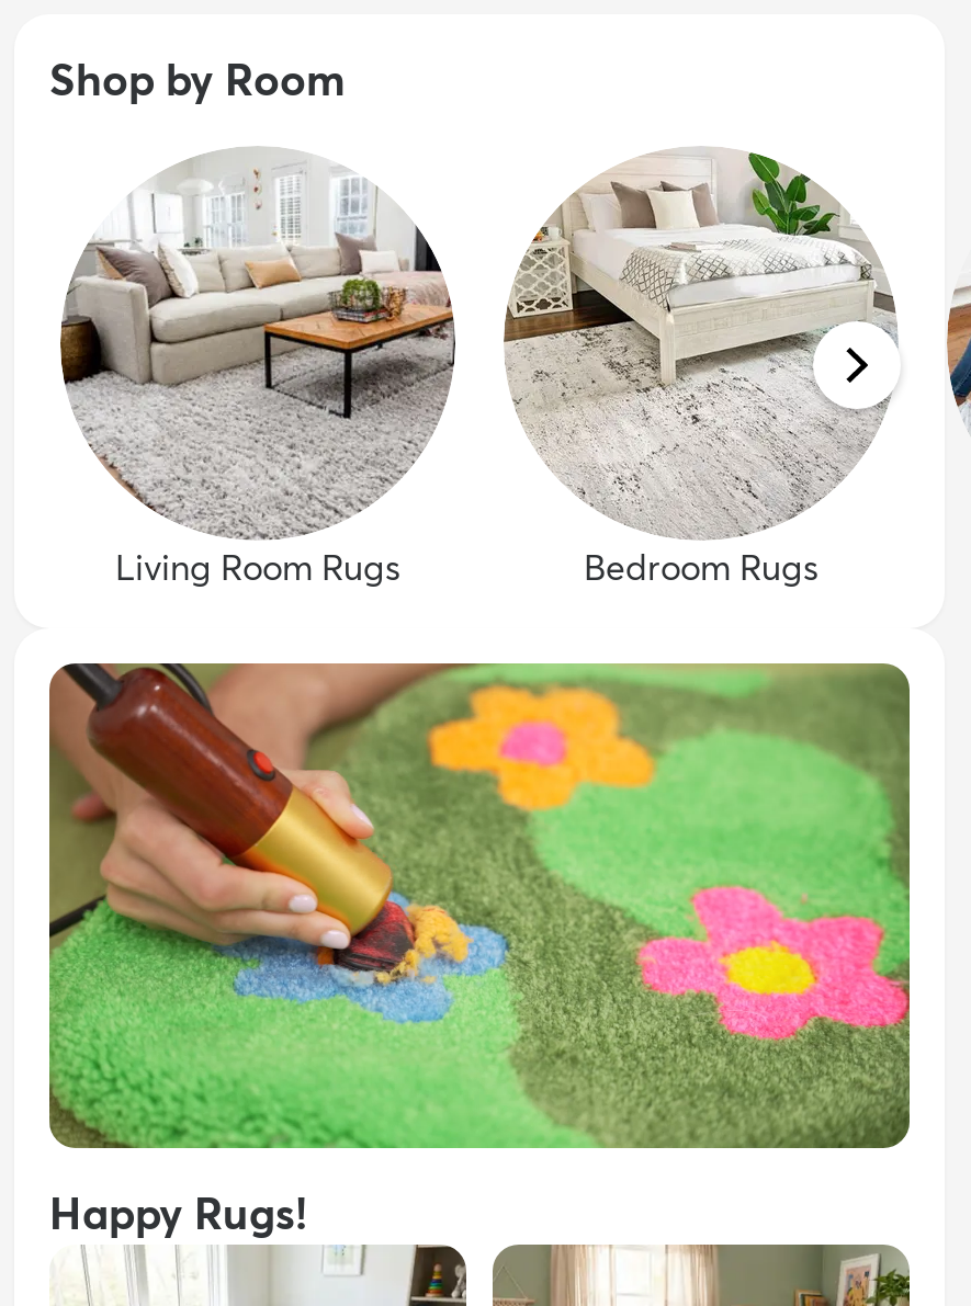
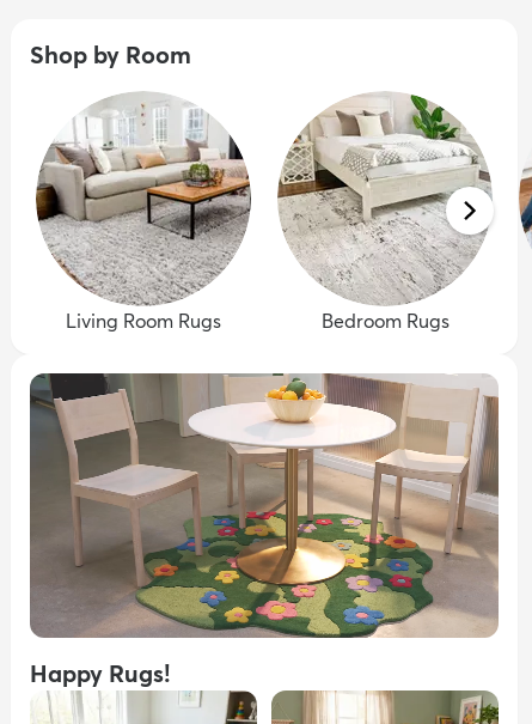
- [image]
+ [image]
